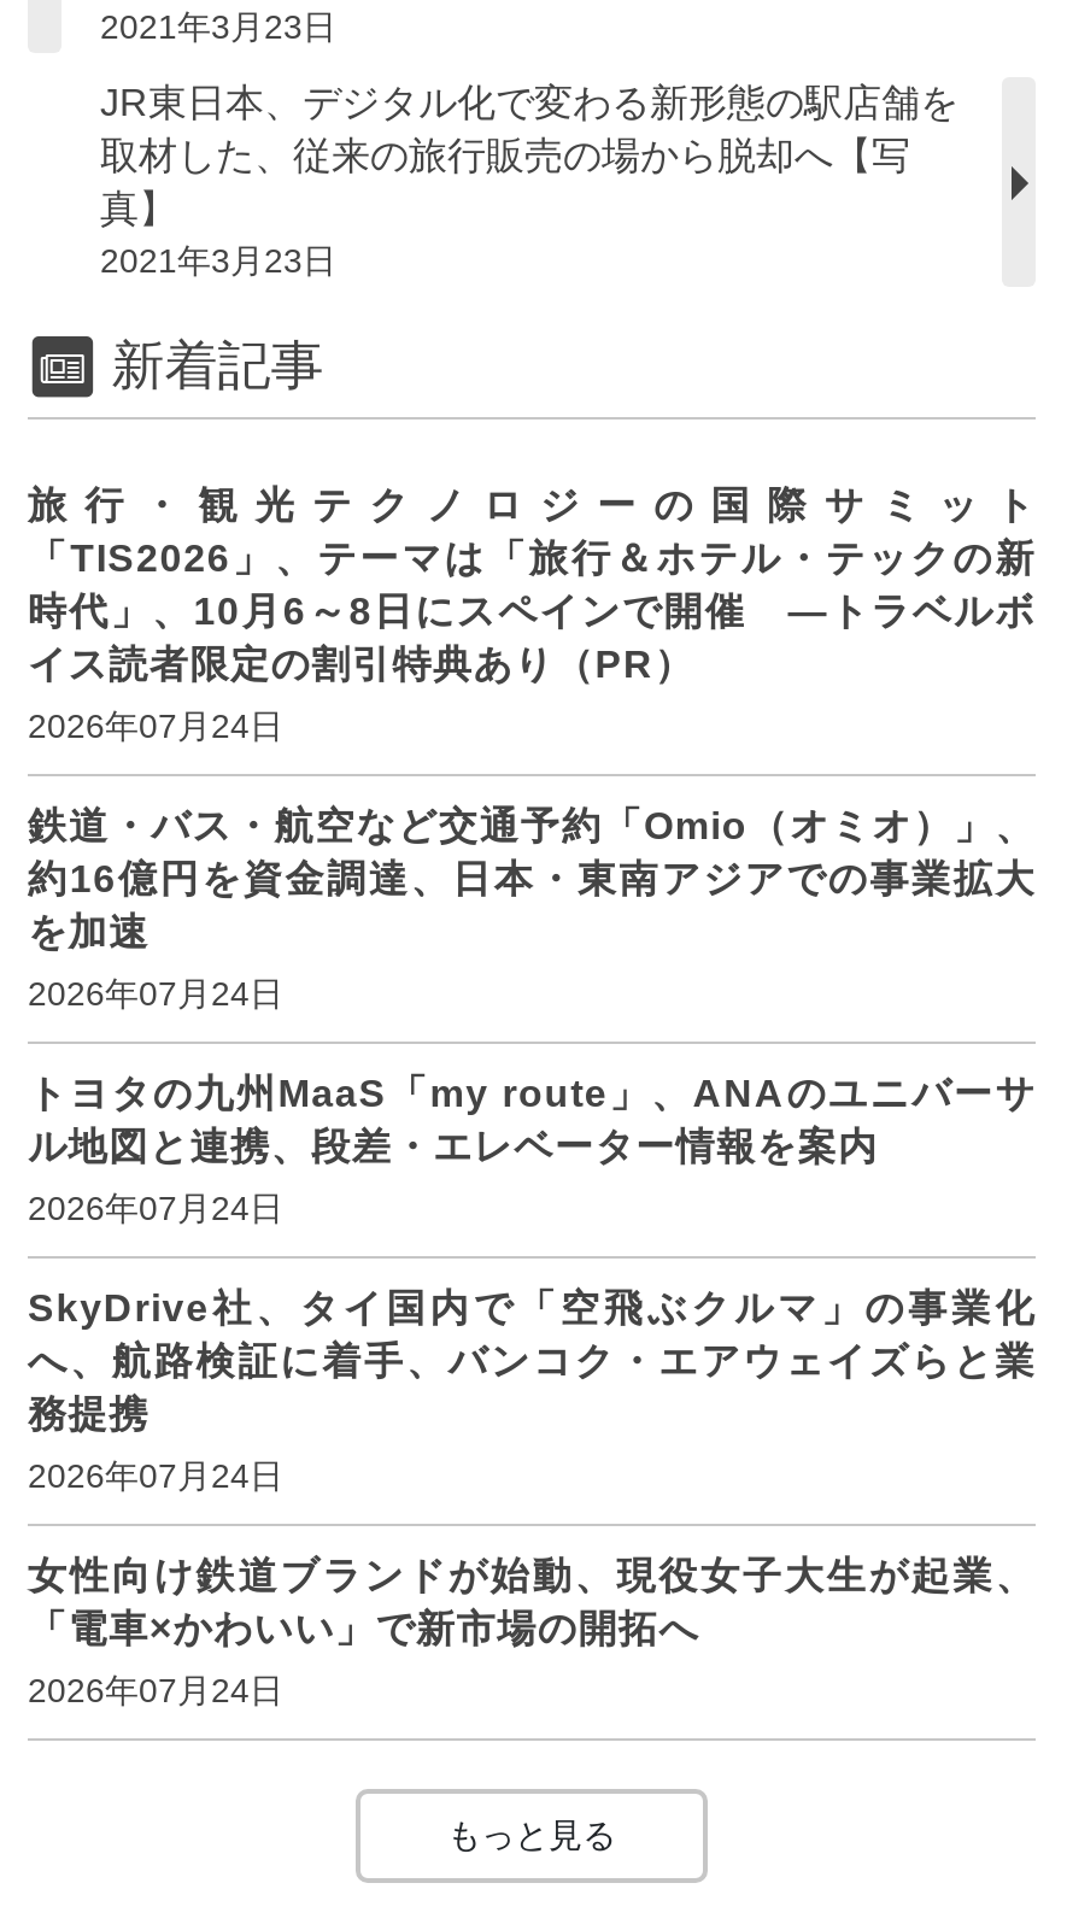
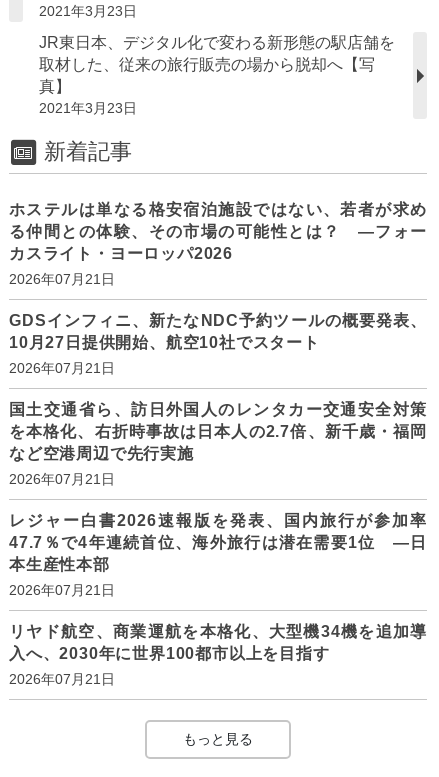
- 旅行・観光テクノロジーの国際サミット
- 「TIS2026」、テーマは「旅行＆ホテル・テックの新
- 時代」、10月6～8日にスペインで開催 ―トラベルボ
- イス読者限定の割引特典あり（PR）
+ ホステルは単なる格安宿泊施設ではない、若者が求め
+ る仲間との体験、その市場の可能性とは？ ―フォー
+ カスライト・ヨーロッパ2026

- 2026年07月24日
+ 2026年07月21日

- 鉄道・バス・航空など交通予約「Omio（オミオ）」、
- 約16億円を資金調達、日本・東南アジアでの事業拡大
- を加速
+ GDSインフィニ、新たなNDC予約ツールの概要発表、
+ 10月27日提供開始、航空10社でスタート

- 2026年07月24日
+ 2026年07月21日

- トヨタの九州MaaS「my route」、ANAのユニバーサ
- ル地図と連携、段差・エレベーター情報を案内
+ 国土交通省ら、訪日外国人のレンタカー交通安全対策
+ を本格化、右折時事故は日本人の2.7倍、新千歳・福岡
+ など空港周辺で先行実施

- 2026年07月24日
+ 2026年07月21日

- SkyDrive社、タイ国内で「空飛ぶクルマ」の事業化
- へ、航路検証に着手、バンコク・エアウェイズらと業
- 務提携
+ レジャー白書2026速報版を発表、国内旅行が参加率
+ 47.7％で4年連続首位、海外旅行は潜在需要1位 ―日
+ 本生産性本部

- 2026年07月24日
+ 2026年07月21日

- 女性向け鉄道ブランドが始動、現役女子大生が起業、
- 「電車×かわいい」で新市場の開拓へ
+ リヤド航空、商業運航を本格化、大型機34機を追加導
+ 入へ、2030年に世界100都市以上を目指す

- 2026年07月24日
+ 2026年07月21日
